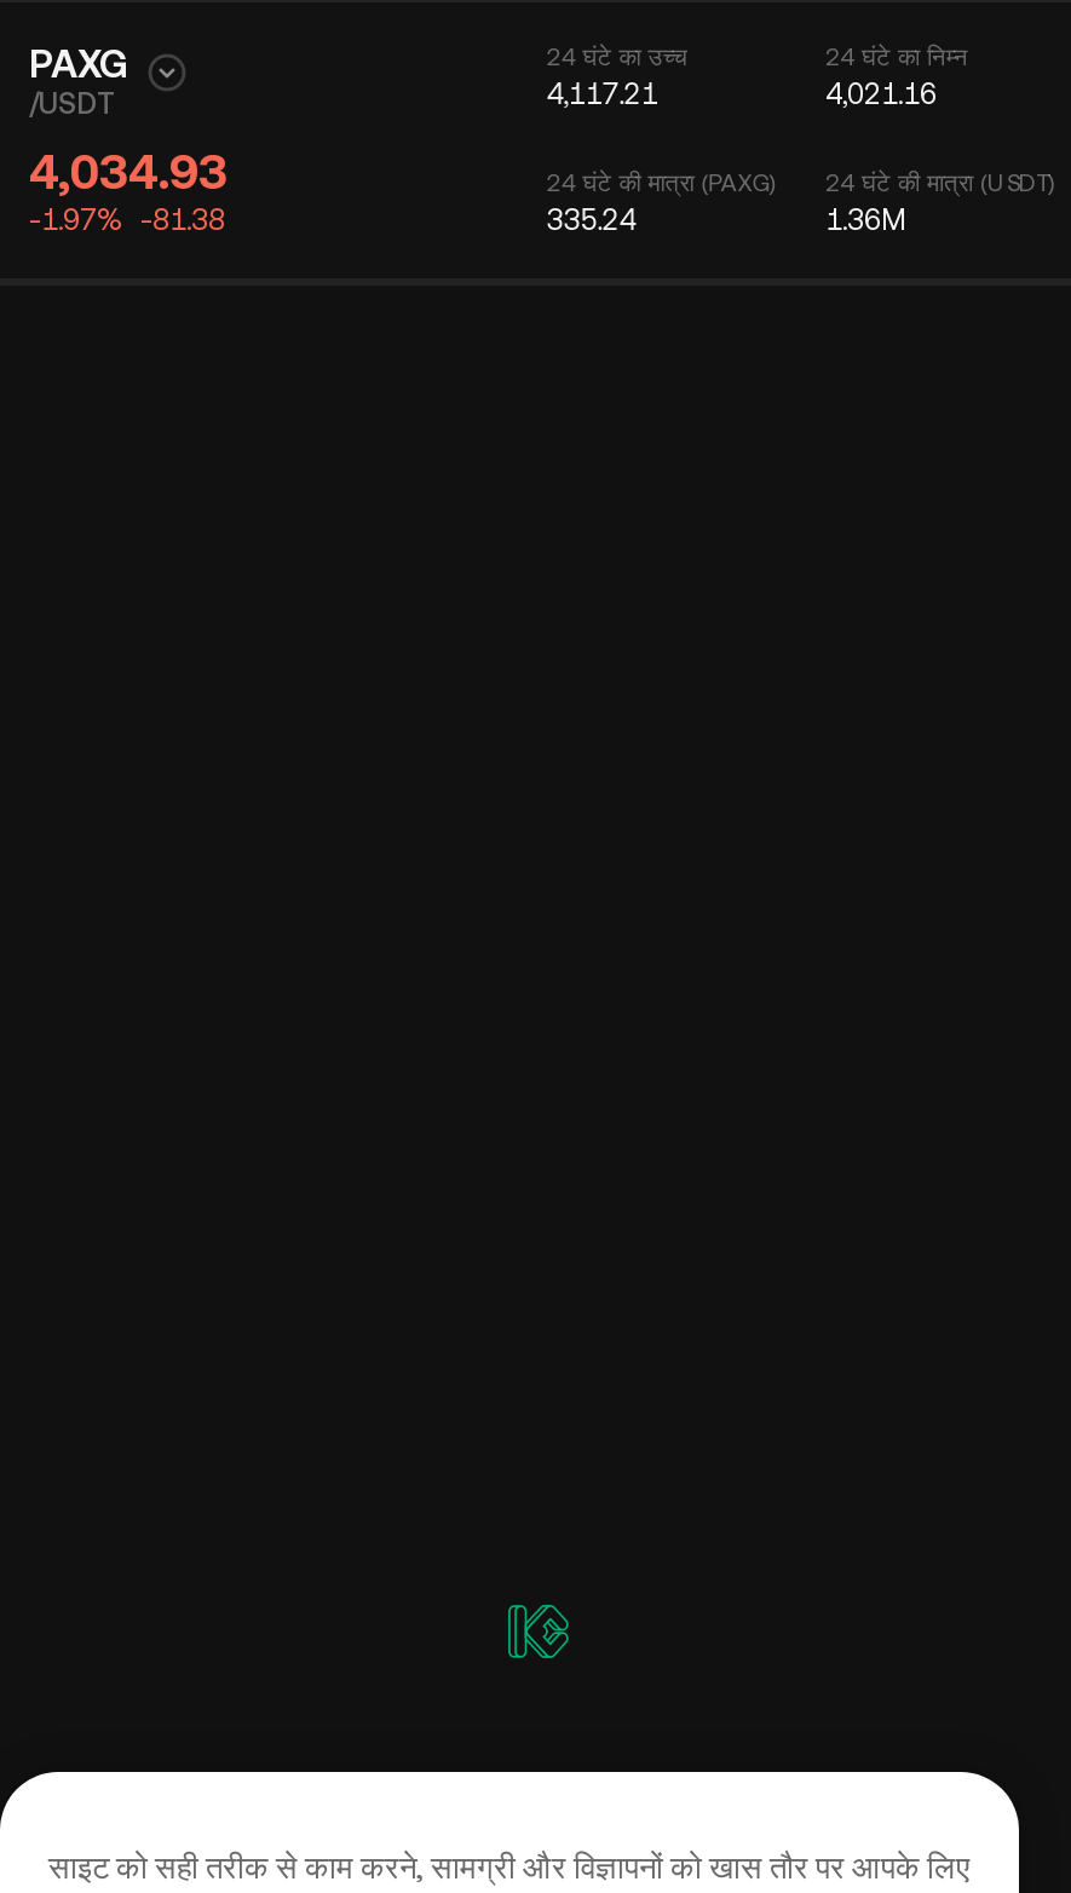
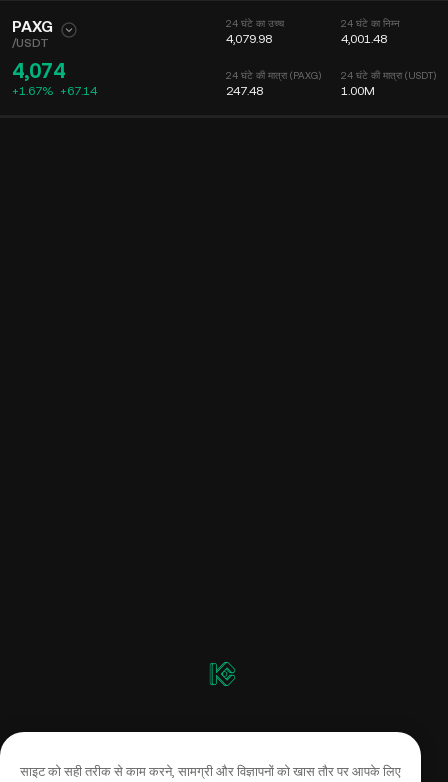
- 4,117.21
+ 4,079.98

- 4,021.16
+ 4,001.48

- 4,034.93
- -1.97% -81.38
+ 4,074
+ +1.67% +67.14

- 335.24
+ 247.48

- 1.36M
+ 1.00M
